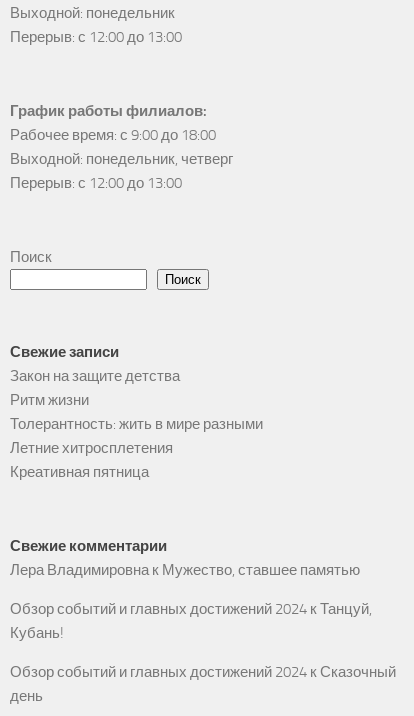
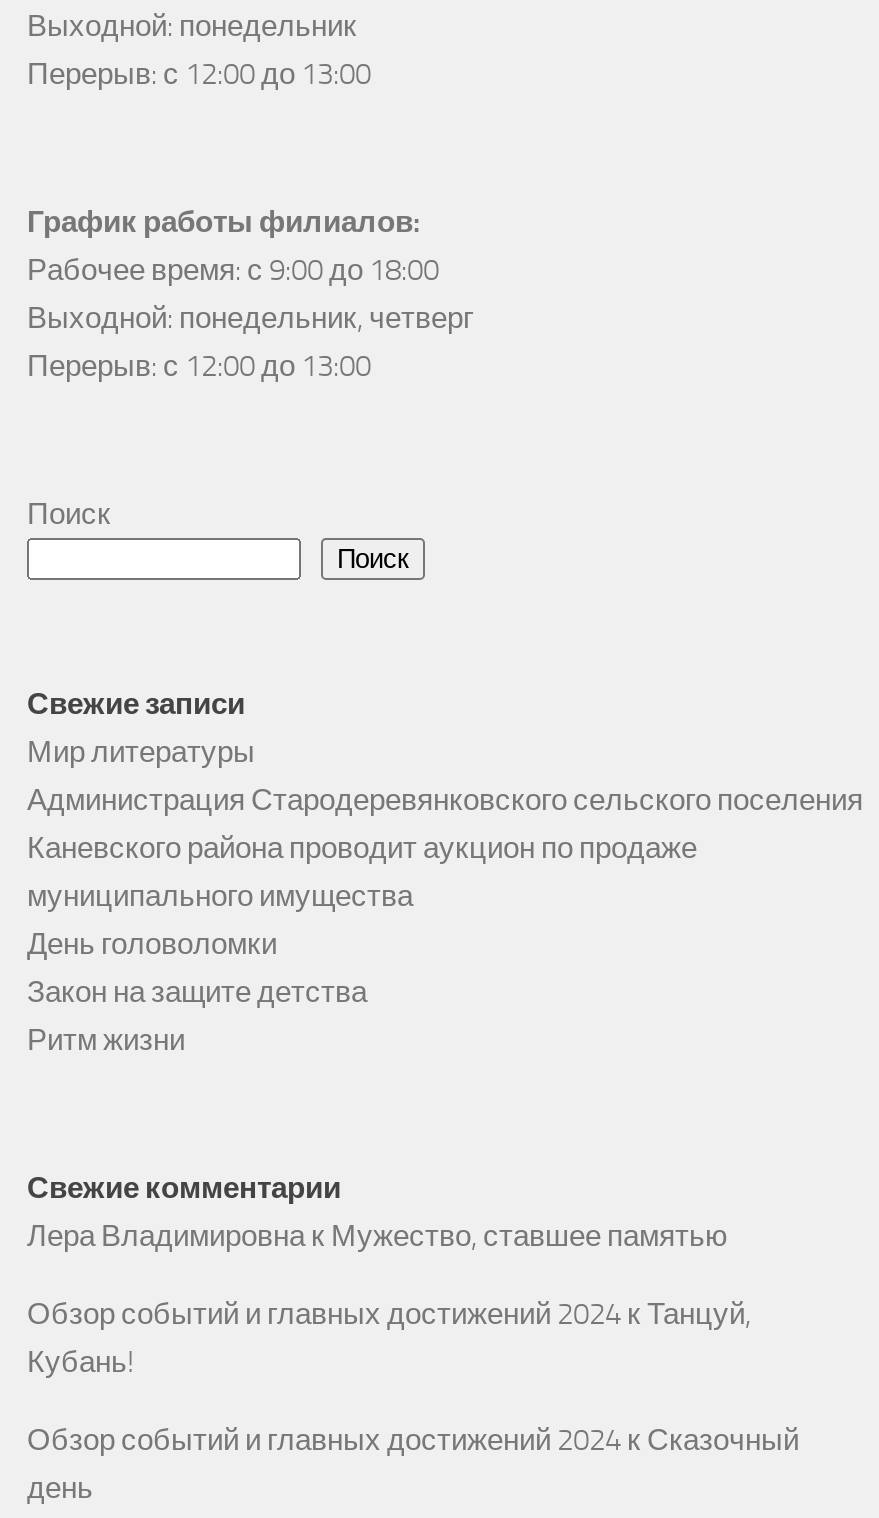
+ Мир литературы
+ Администрация Стародеревянковского сельского поселения
+ Каневского района проводит аукцион по продаже
+ муниципального имущества
+ День головоломки

moved down: Закон на защите детства | Ритм жизни

- Толерантность: жить в мире разными
- Летние хитросплетения
- Креативная пятница
